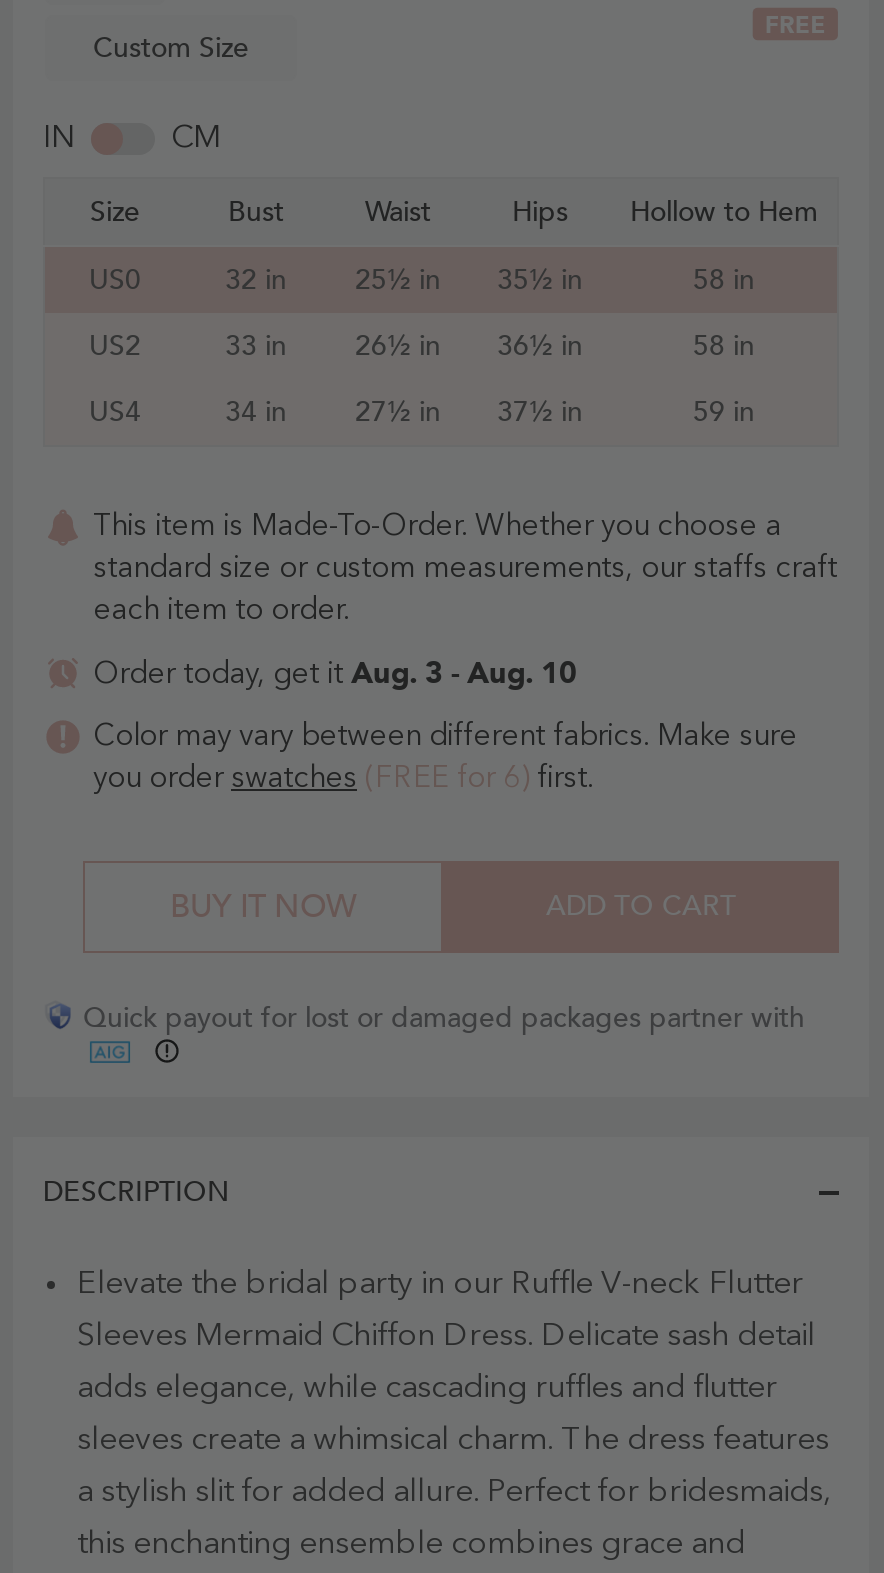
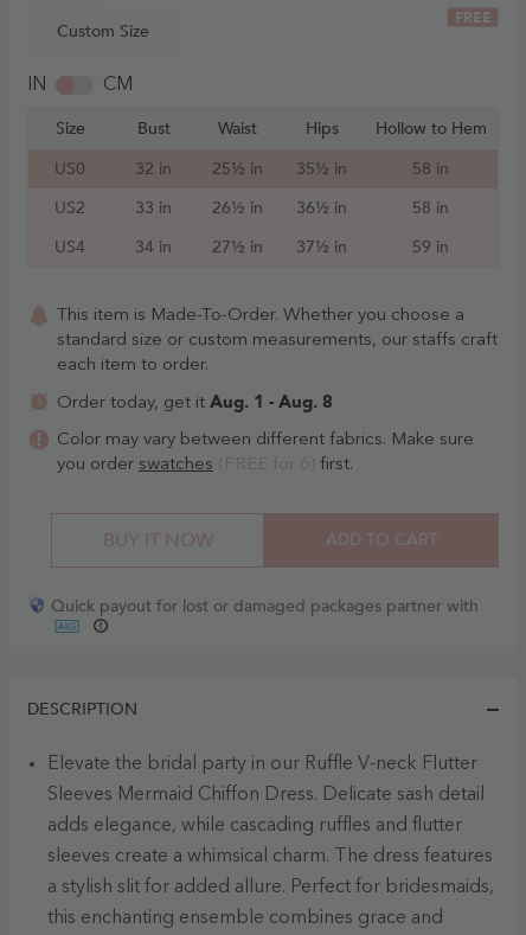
- Order today, get it Aug. 3 - Aug. 10
+ Order today, get it Aug. 1 - Aug. 8
